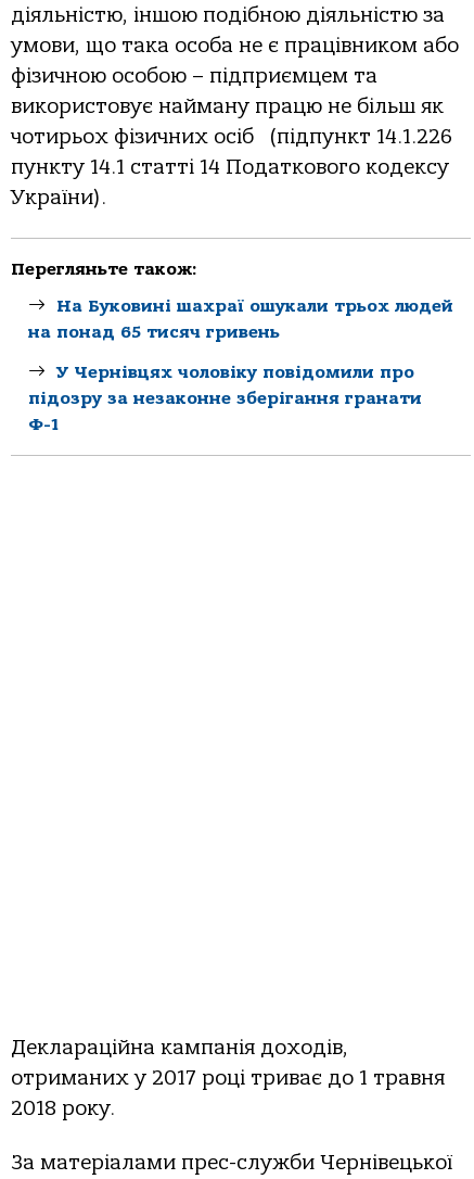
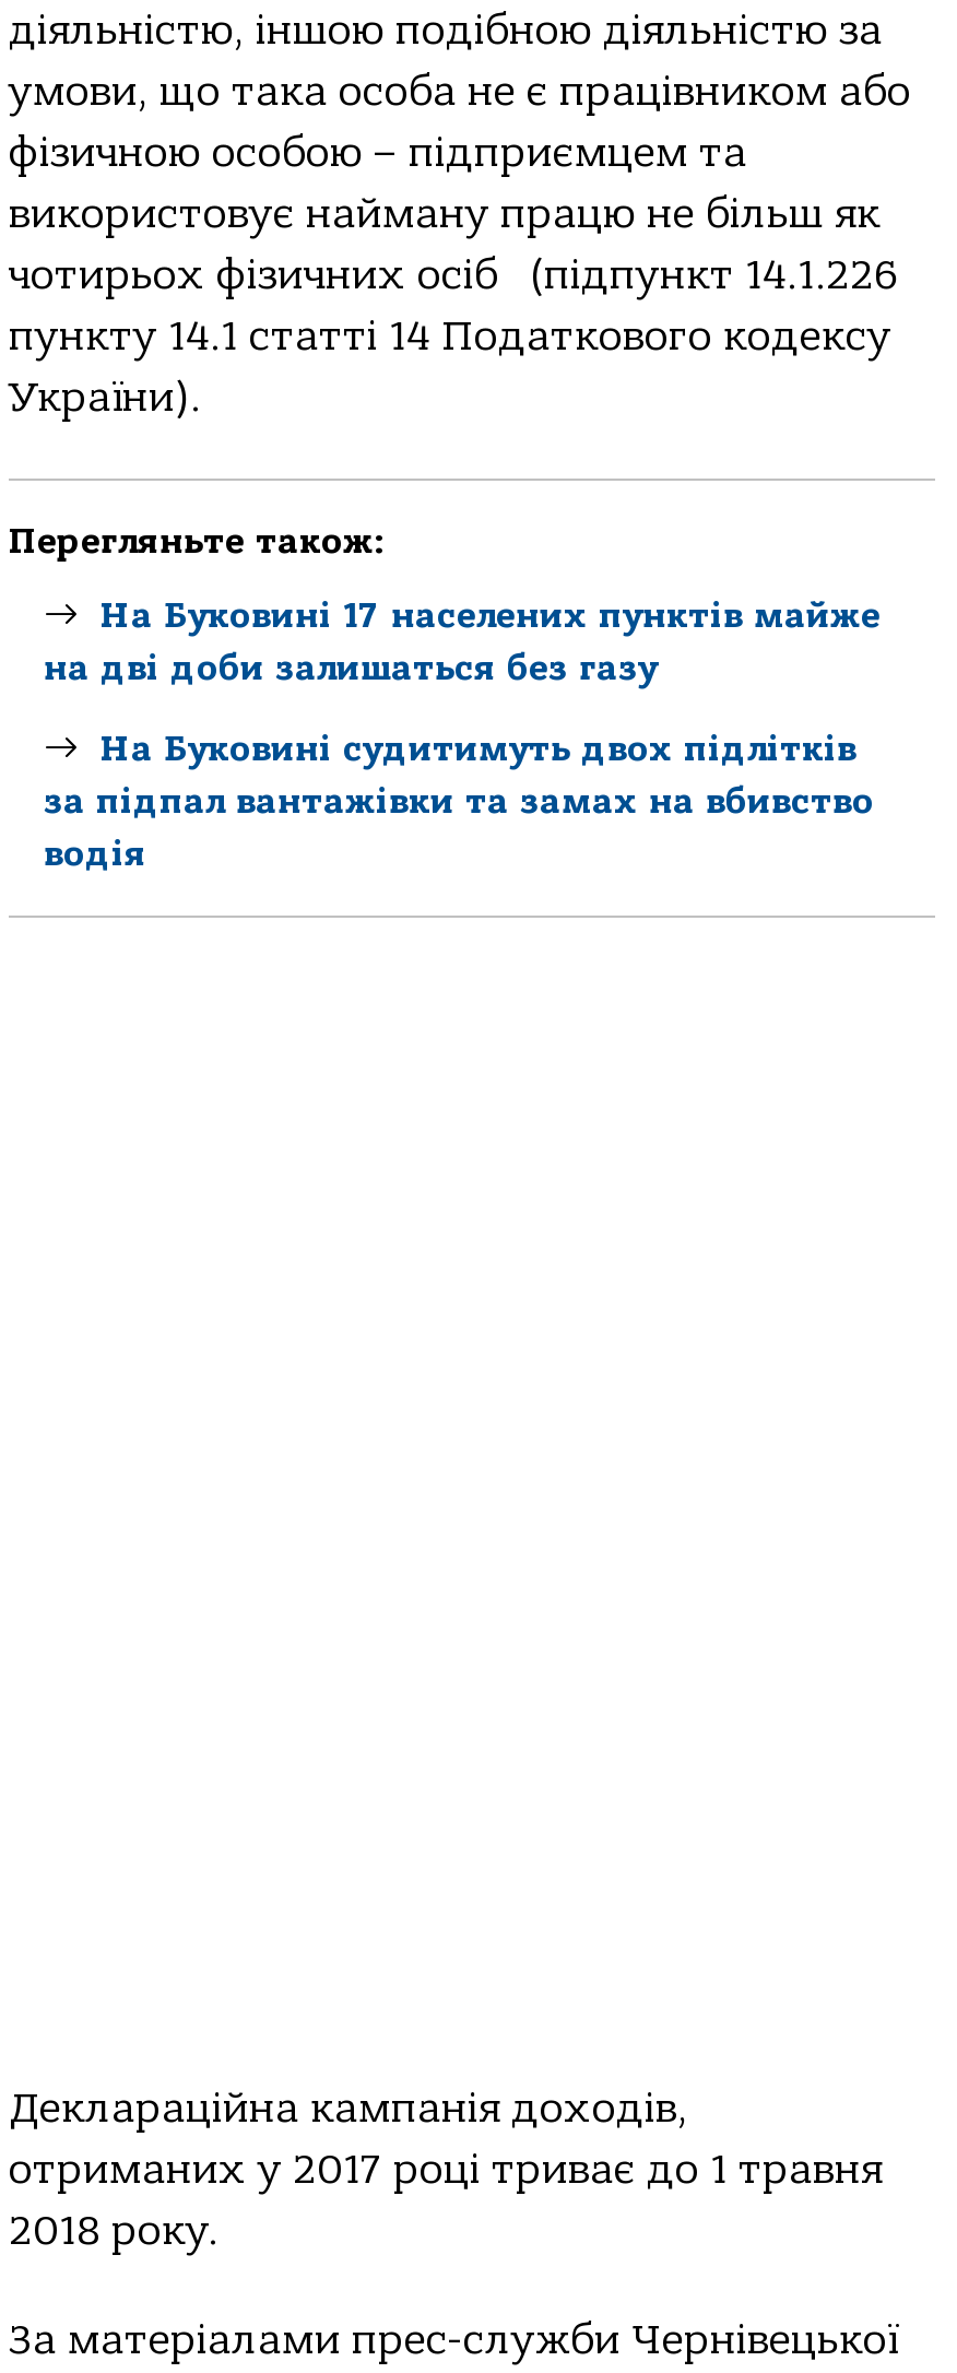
- На Буковині шахраї ошукали трьох людей
- на понад 65 тисяч гривень
+ На Буковині 17 населених пунктів майже
+ на дві доби залишаться без газу

- У Чернівцях чоловіку повідомили про
- підозру за незаконне зберігання гранати
- Ф-1
+ На Буковині судитимуть двох підлітків
+ за підпал вантажівки та замах на вбивство
+ водія
